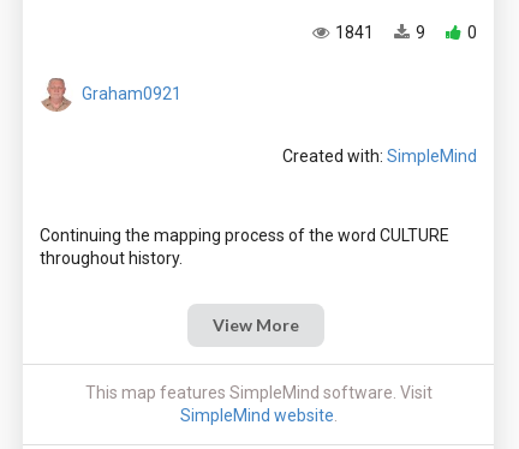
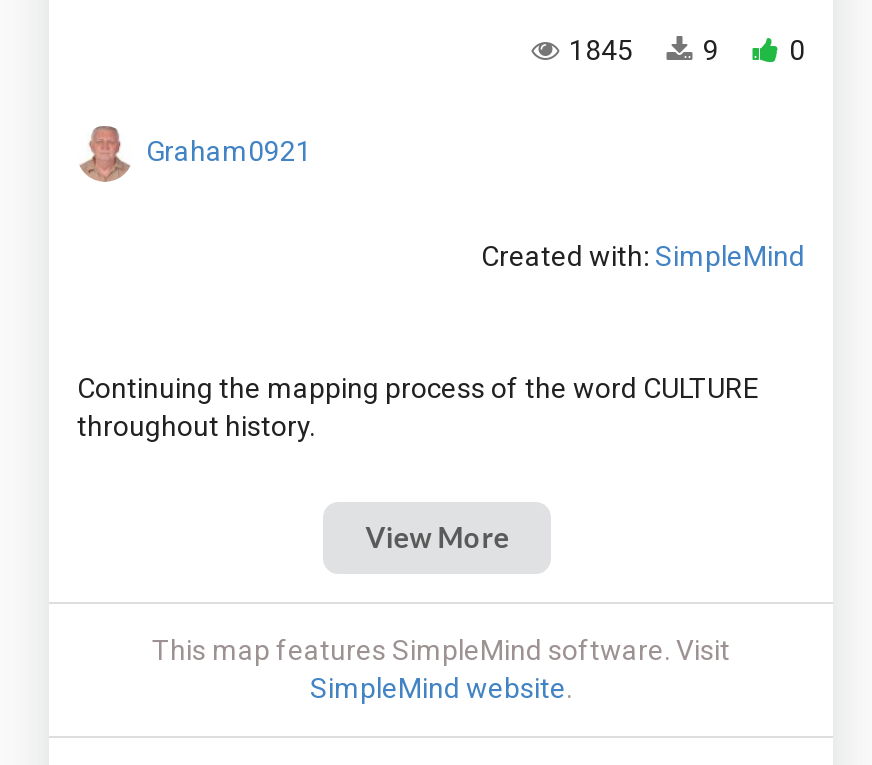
- 1841
+ 1845
